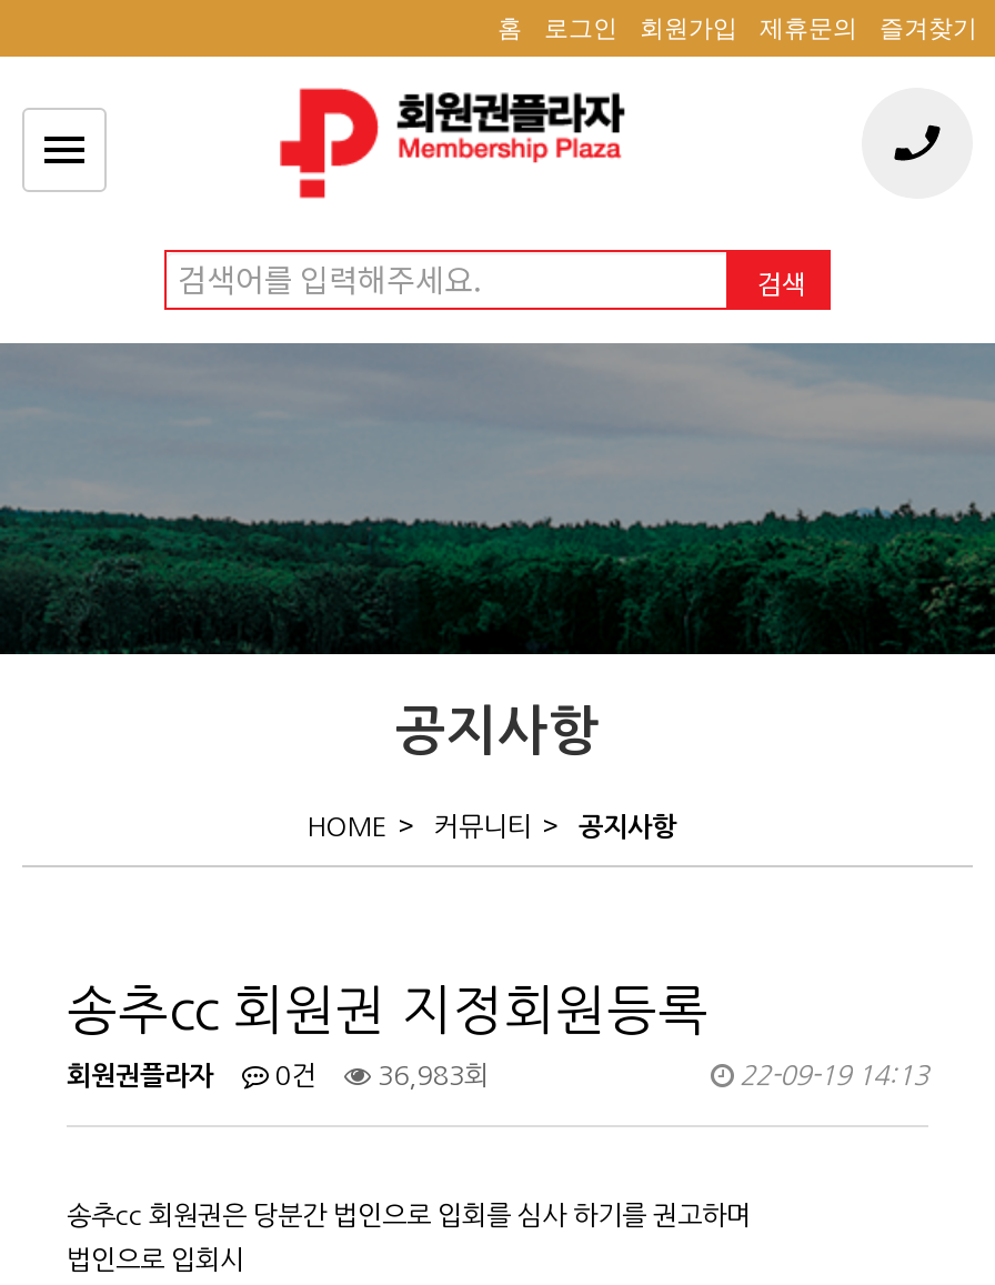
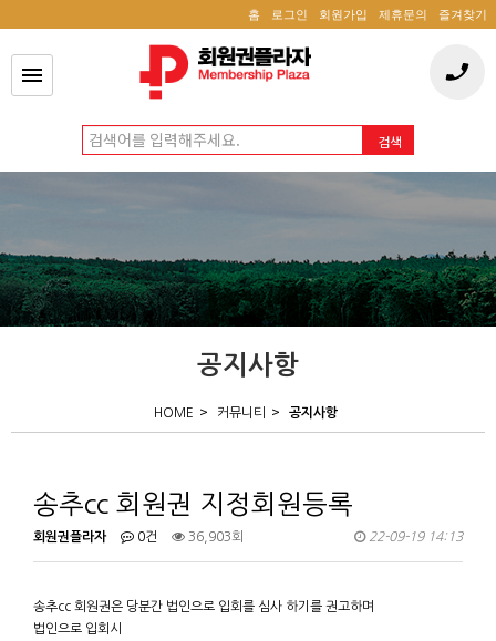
- 36,983회
+ 36,903회
